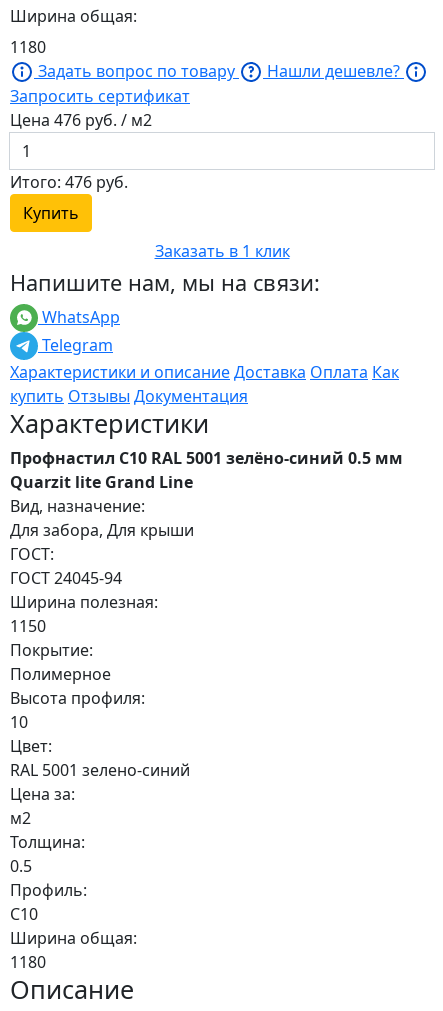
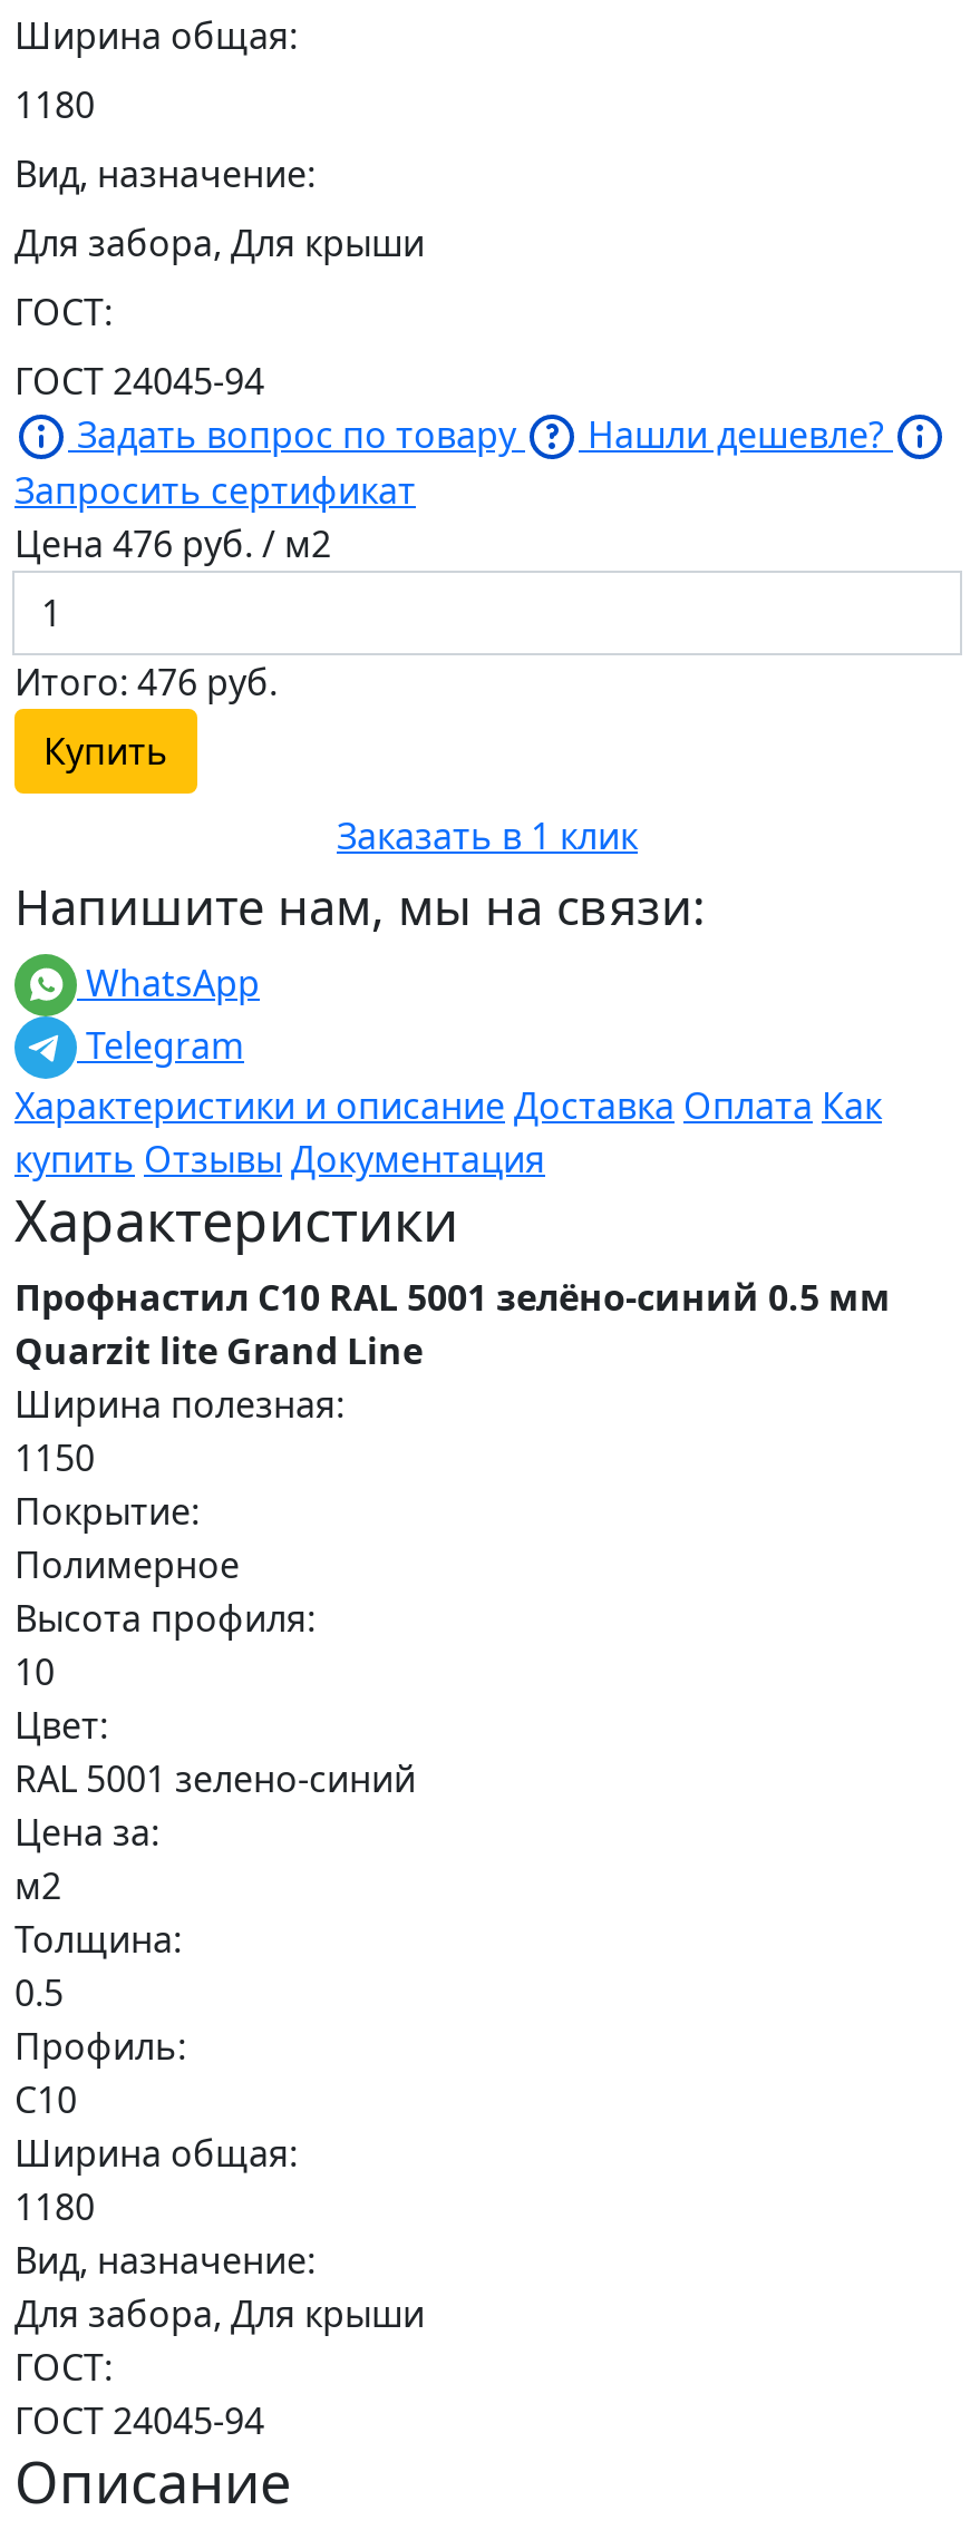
+ Вид, назначение:
+ Для забора, Для крыши
+ ГОСТ:
+ ГОСТ 24045-94

- Вид, назначение:
- Для забора, Для крыши
- ГОСТ:
- ГОСТ 24045-94

+ Вид, назначение:
+ Для забора, Для крыши
+ ГОСТ:
+ ГОСТ 24045-94
